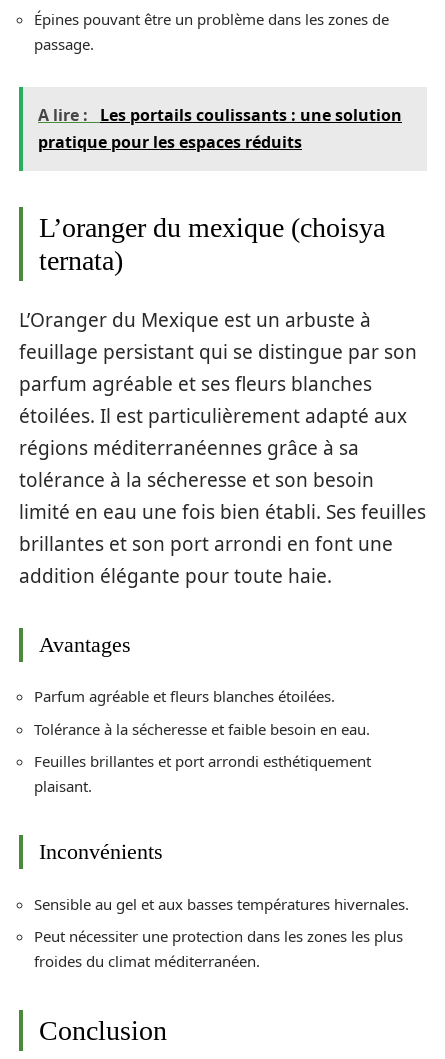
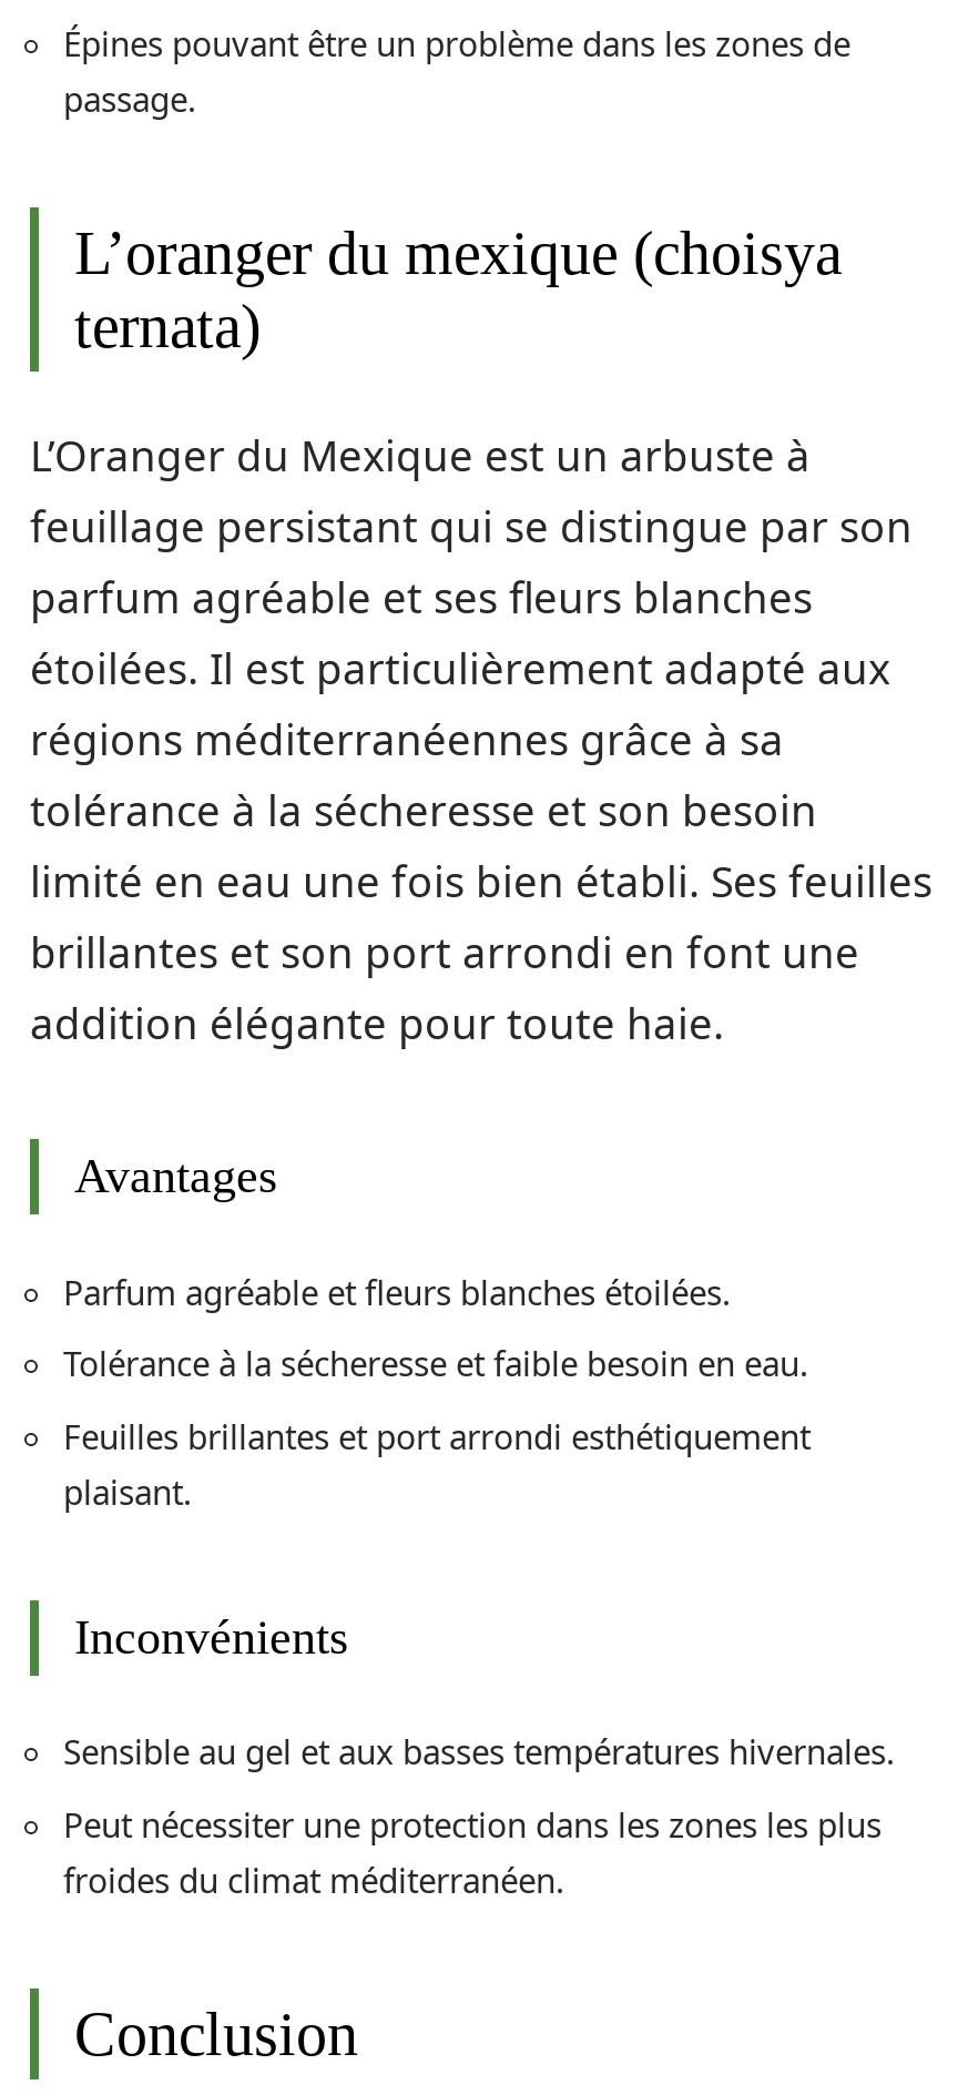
- [image]
- A lire : Les portails coulissants : une solution
- pratique pour les espaces réduits
